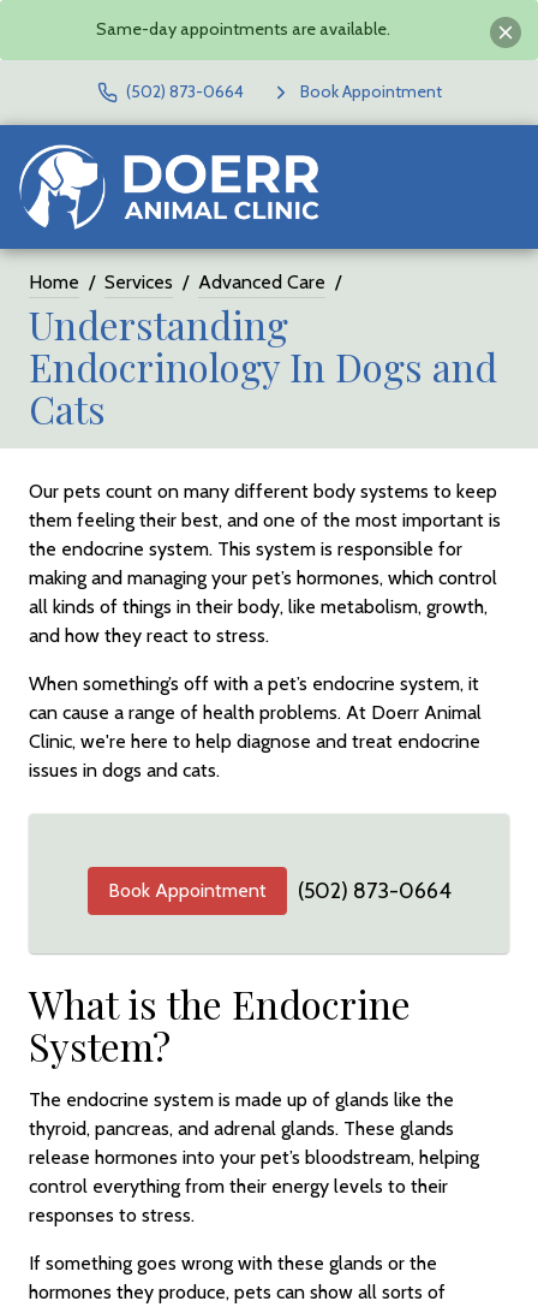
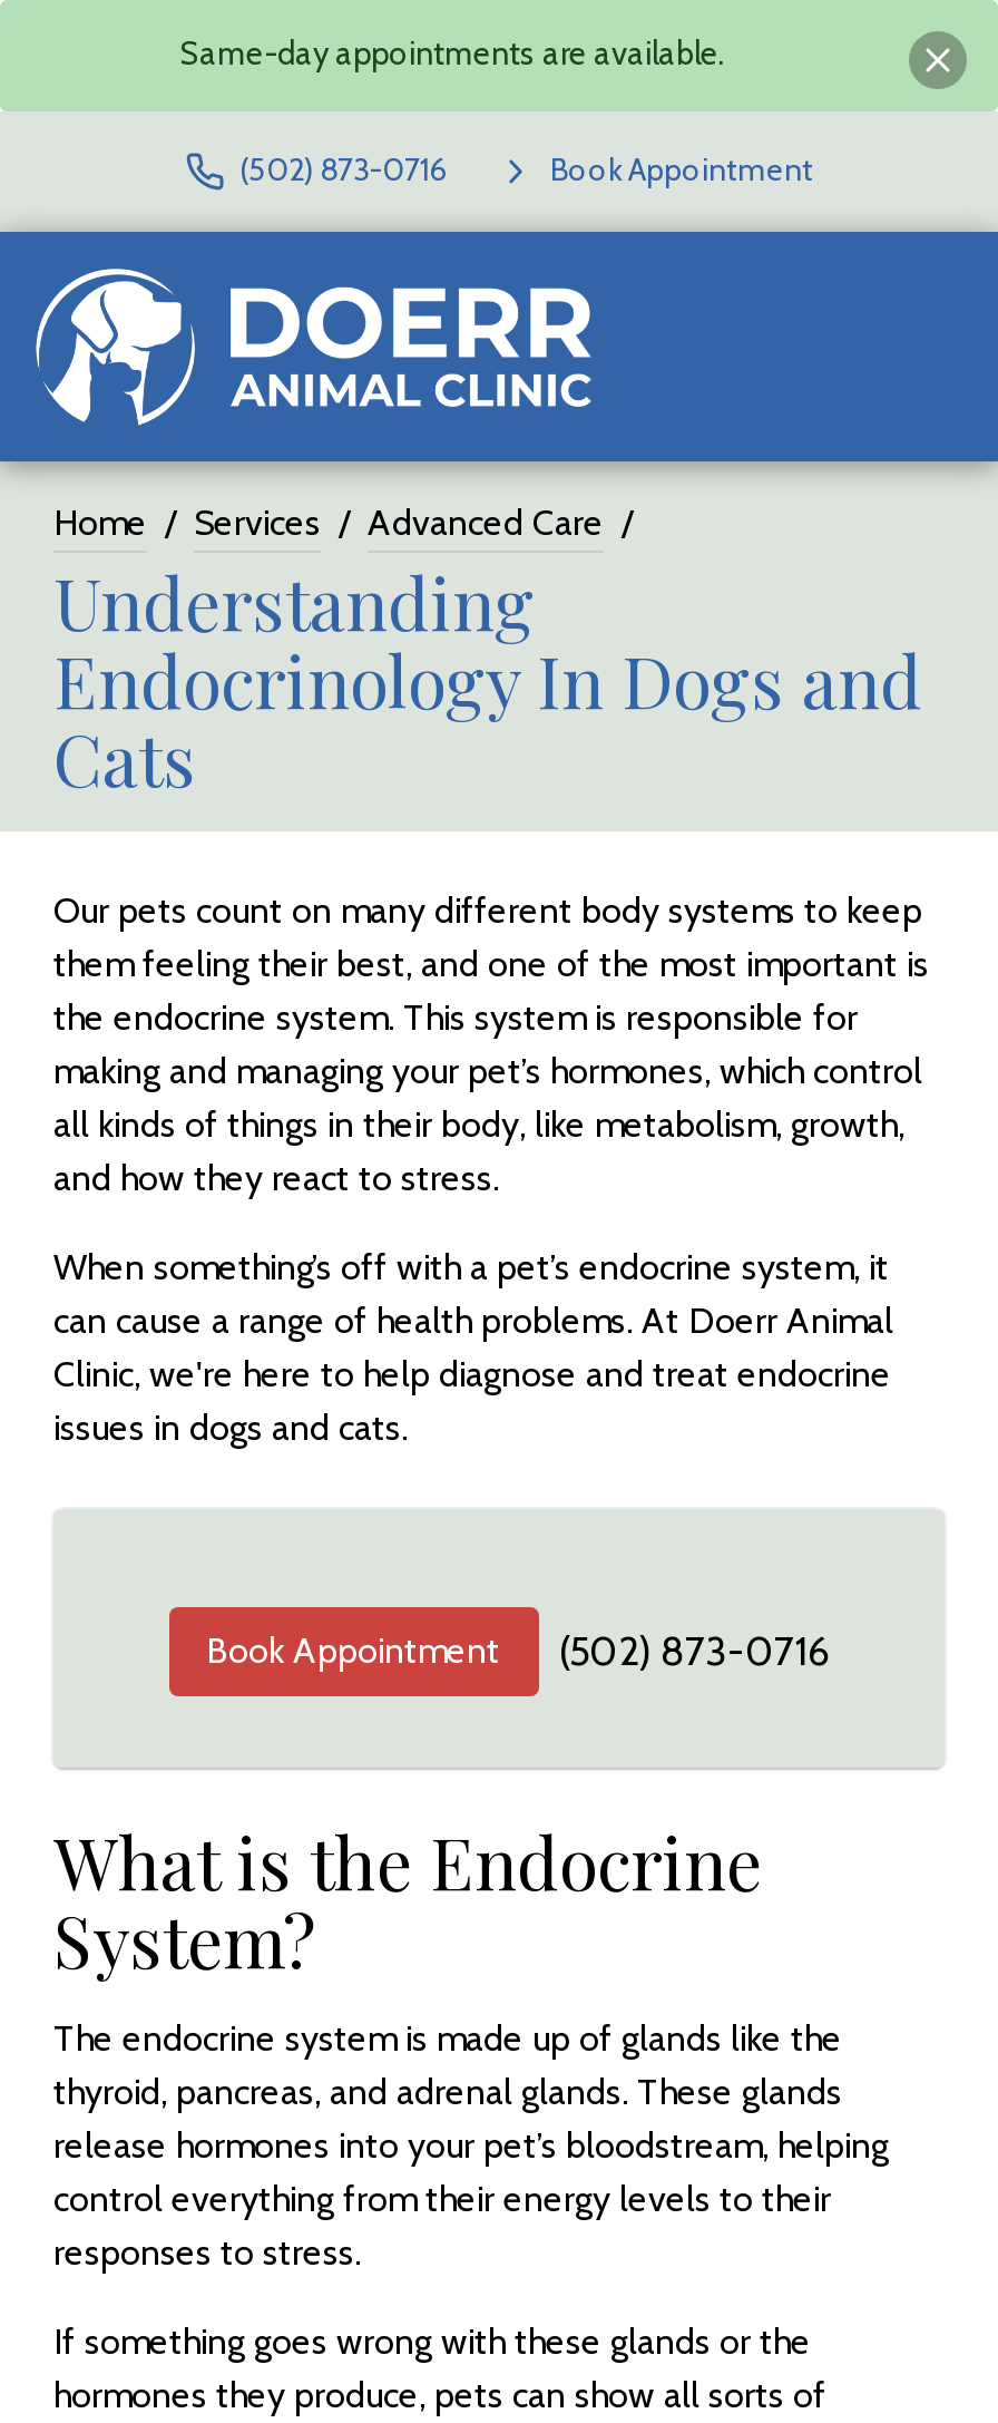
- (502) 873-0664
+ (502) 873-0716

- Book Appointment (502) 873-0664
+ Book Appointment (502) 873-0716
